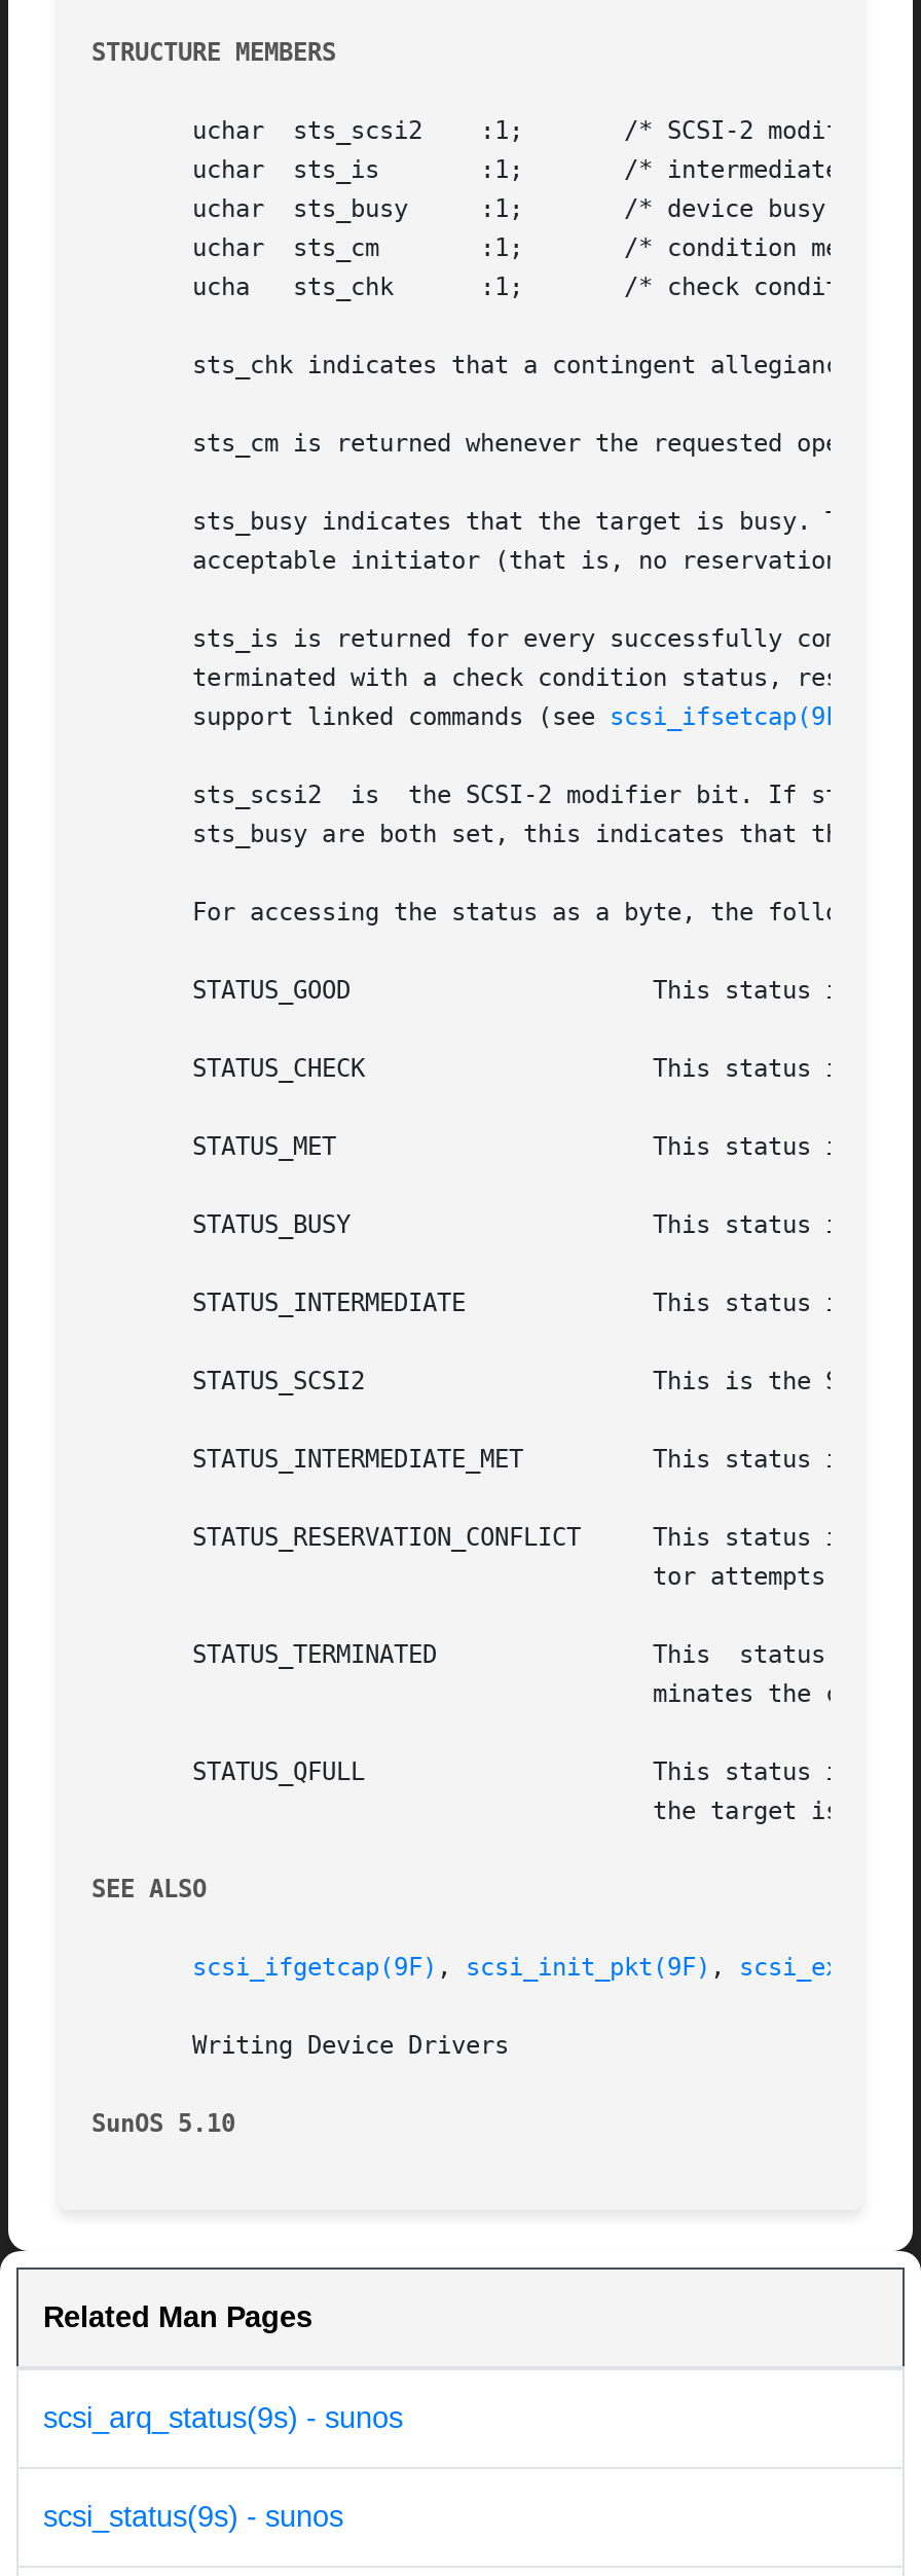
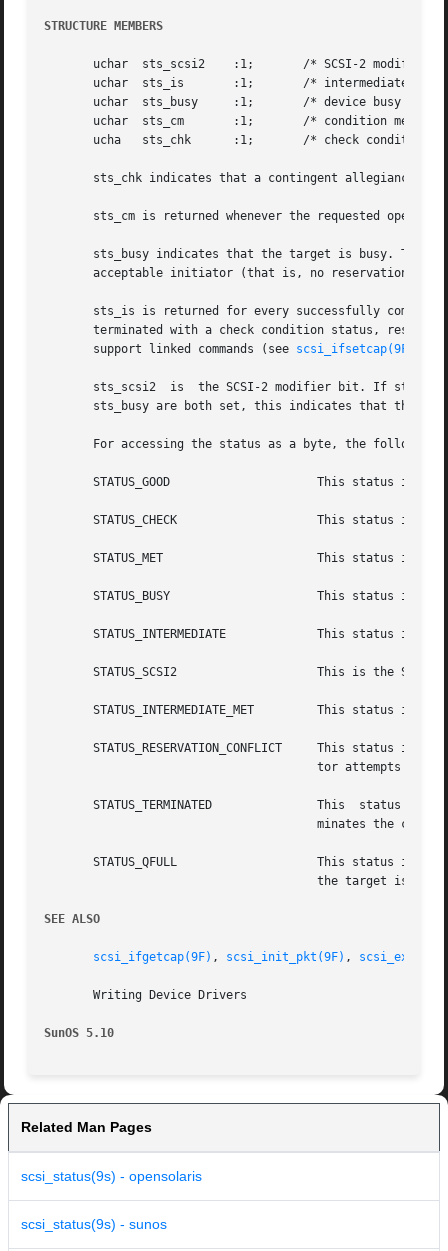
- scsi_arq_status(9s) - sunos
+ scsi_status(9s) - opensolaris
